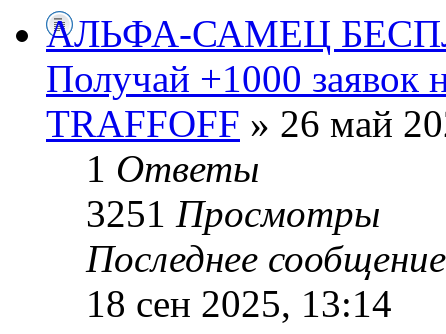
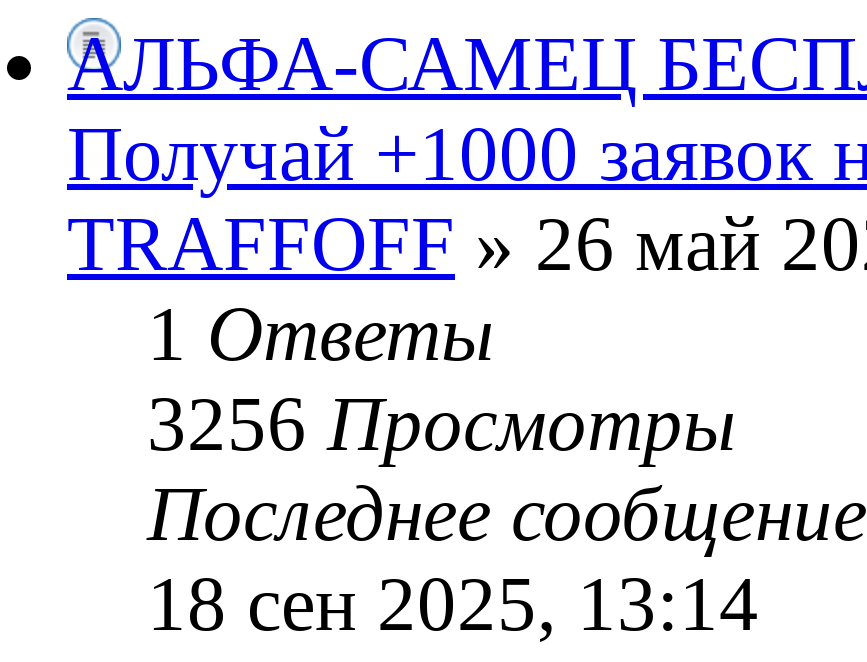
- 3251 Просмотры
+ 3256 Просмотры
